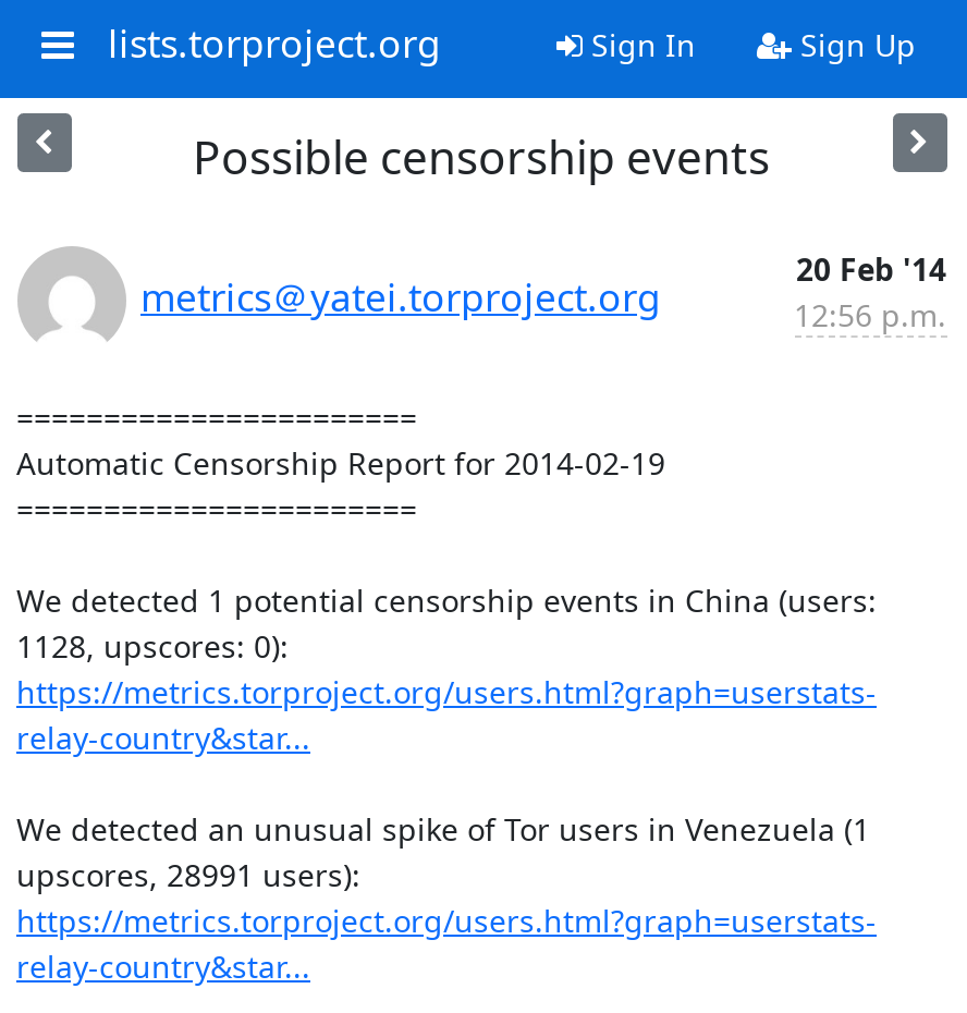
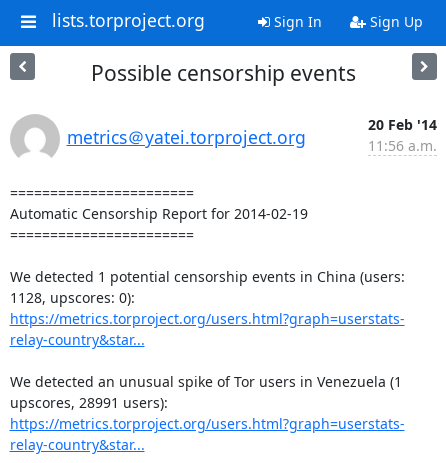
- 12:56 p.m.
+ 11:56 a.m.
